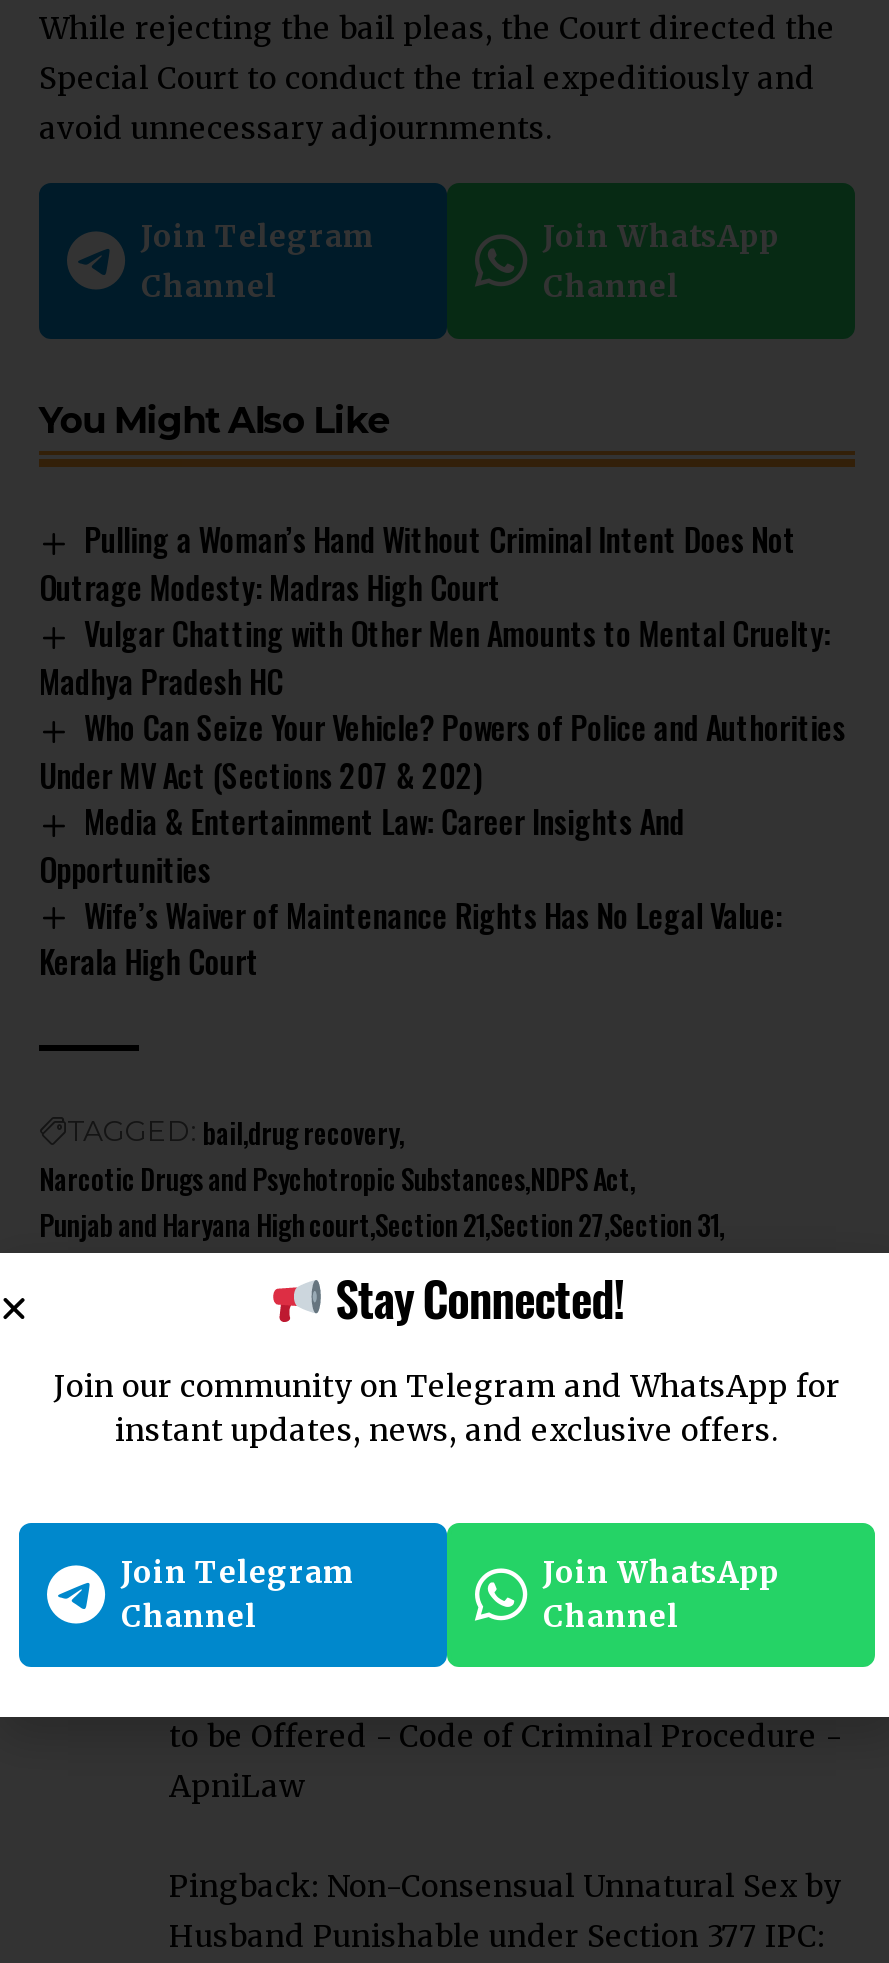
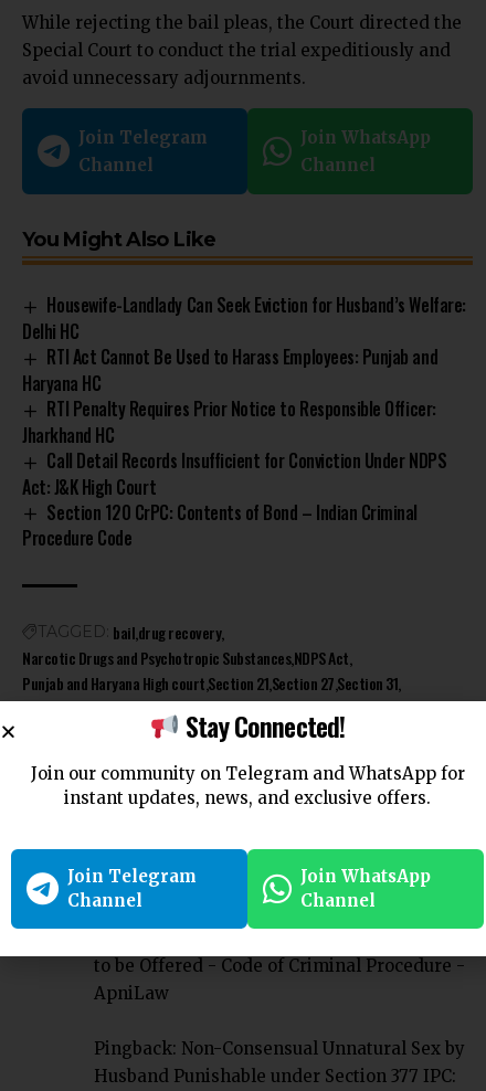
- Pulling a Woman’s Hand Without Criminal Intent Does Not
- Outrage Modesty: Madras High Court
- Vulgar Chatting with Other Men Amounts to Mental Cruelty:
- Madhya Pradesh HC
- Who Can Seize Your Vehicle? Powers of Police and Authorities
- Under MV Act (Sections 207 & 202)
- Media & Entertainment Law: Career Insights And
- Opportunities
- Wife’s Waiver of Maintenance Rights Has No Legal Value:
- Kerala High Court
+ Housewife-Landlady Can Seek Eviction for Husband’s Welfare:
+ Delhi HC
+ RTI Act Cannot Be Used to Harass Employees: Punjab and
+ Haryana HC
+ RTI Penalty Requires Prior Notice to Responsible Officer:
+ Jharkhand HC
+ Call Detail Records Insufficient for Conviction Under NDPS
+ Act: J&K High Court
+ Section 120 CrPC: Contents of Bond – Indian Criminal
+ Procedure Code
